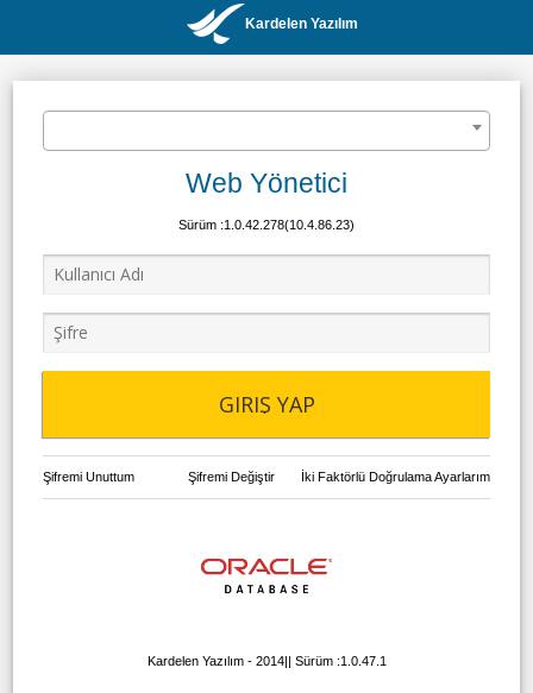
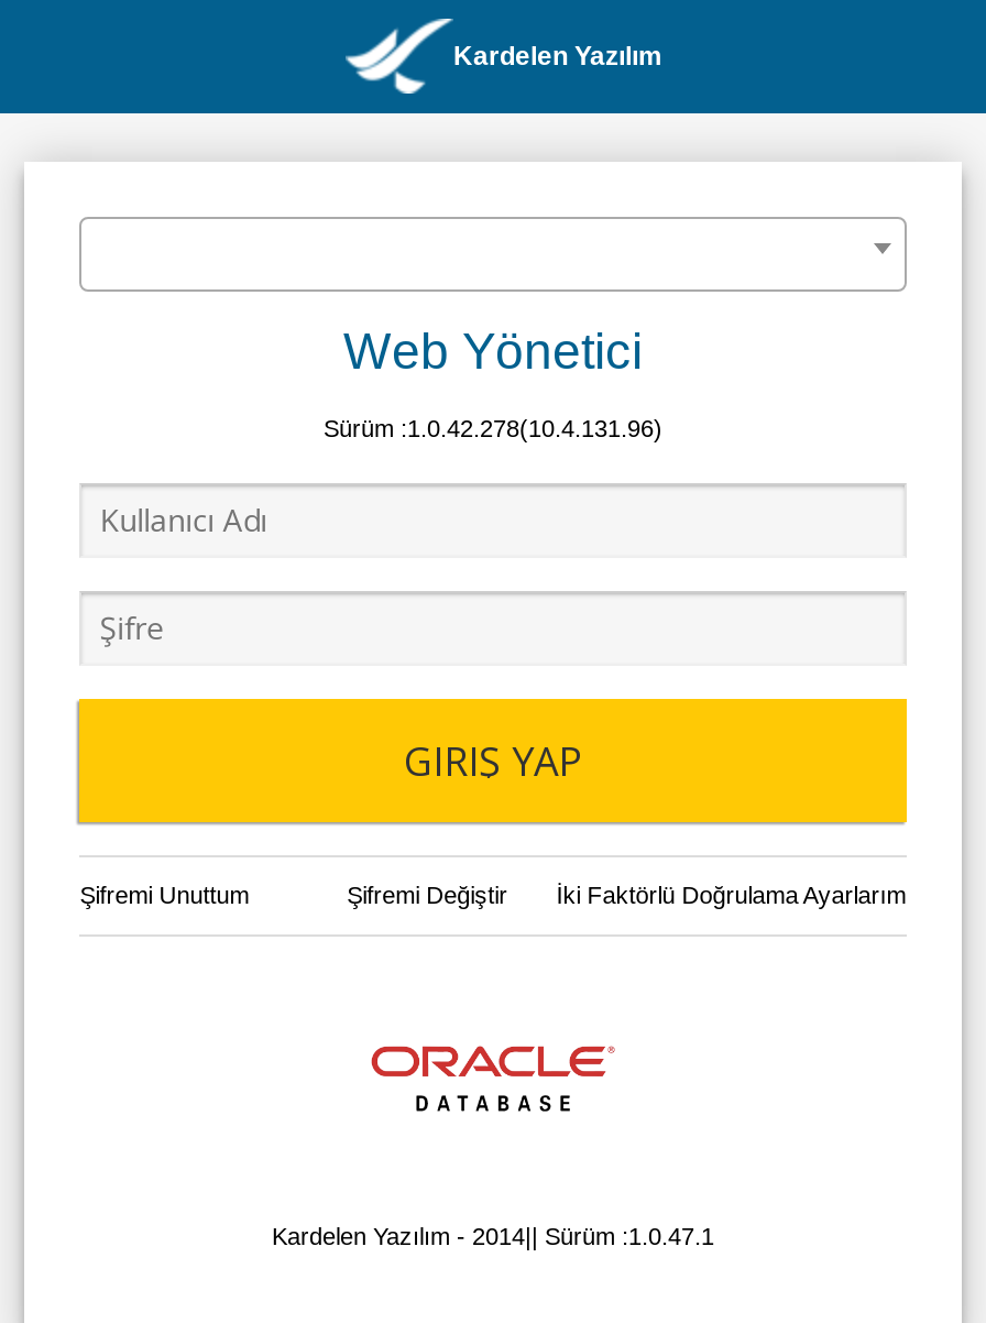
- Sürüm :1.0.42.278(10.4.86.23)
+ Sürüm :1.0.42.278(10.4.131.96)
